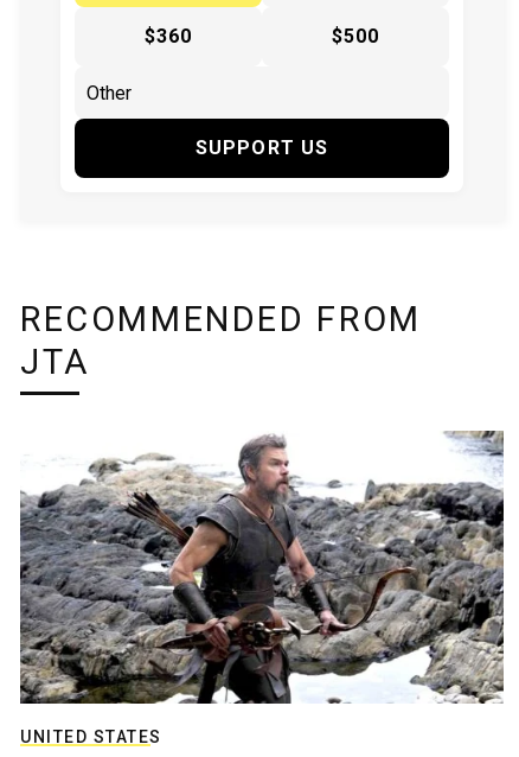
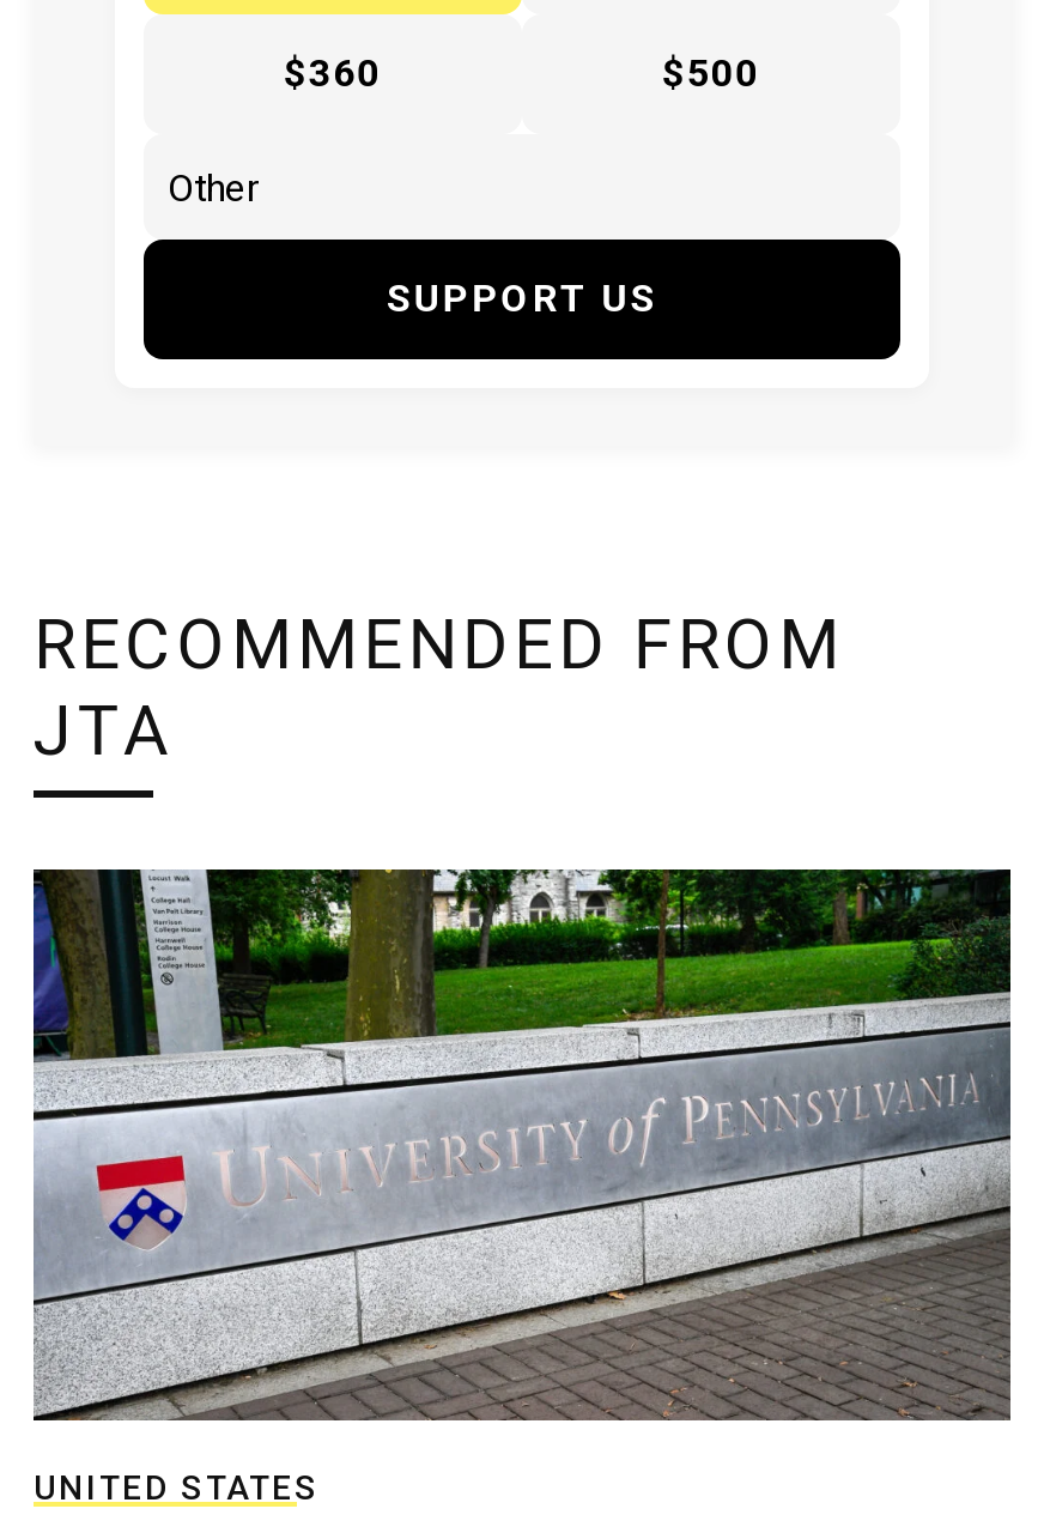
- [image]
+ [image]
